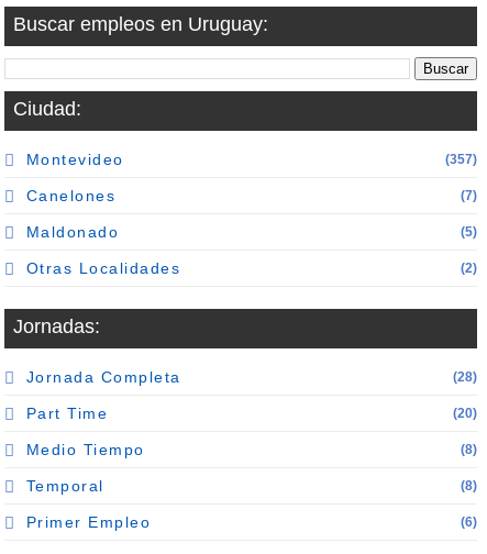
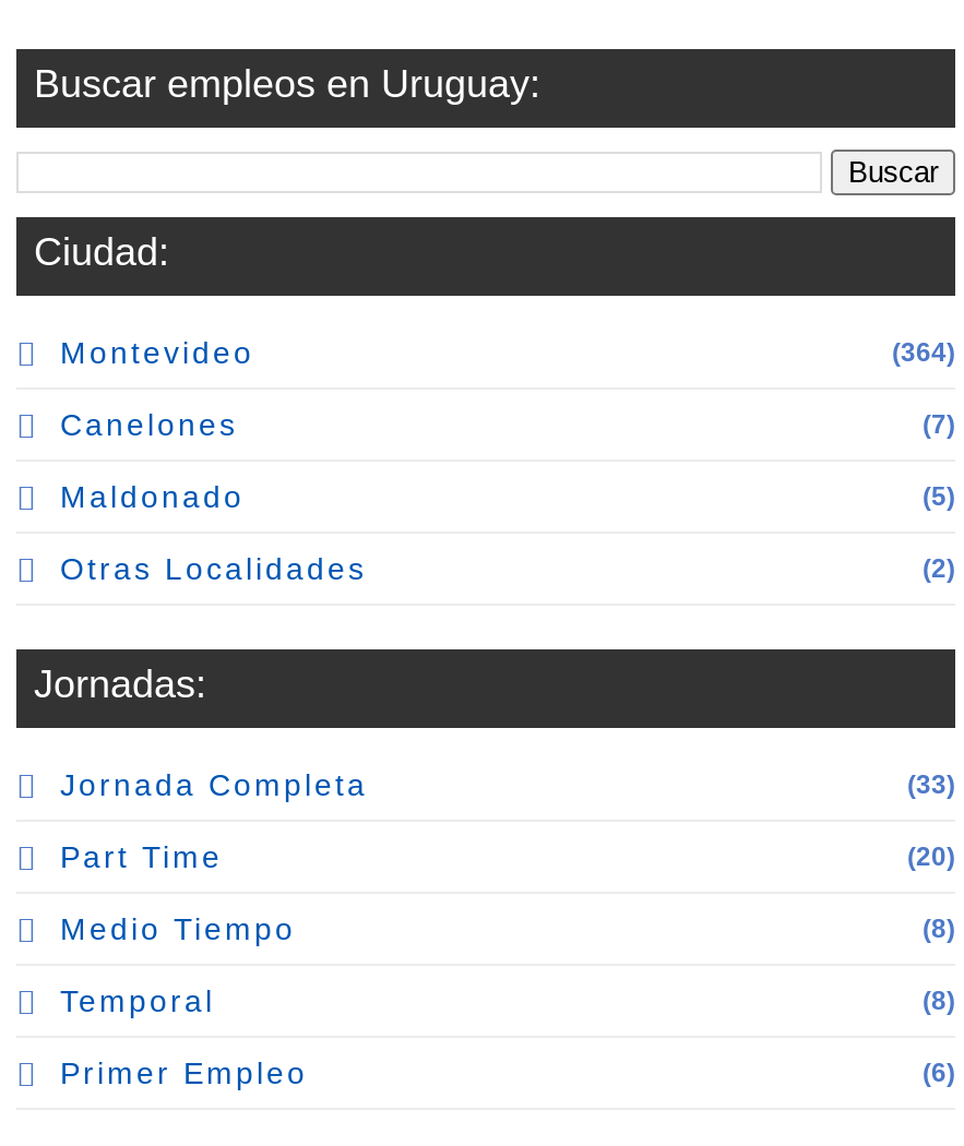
- (357)
+ (364)

- (28)
+ (33)
